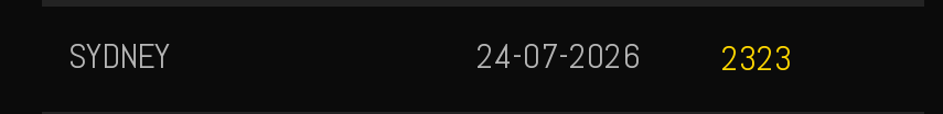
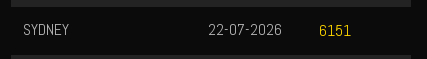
- 24-07-2026
+ 22-07-2026

- 2323
+ 6151
